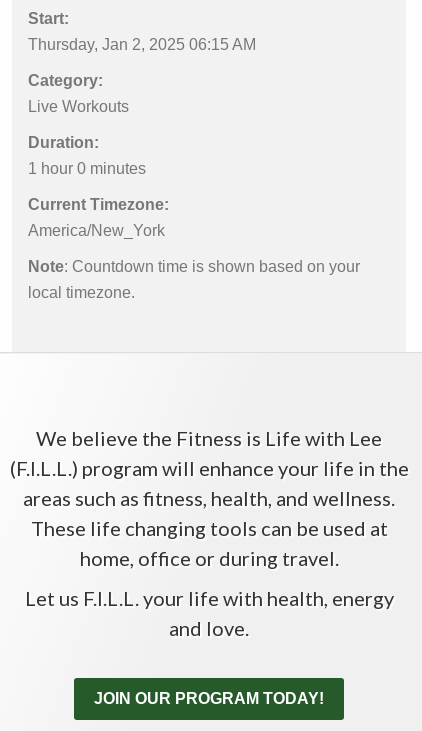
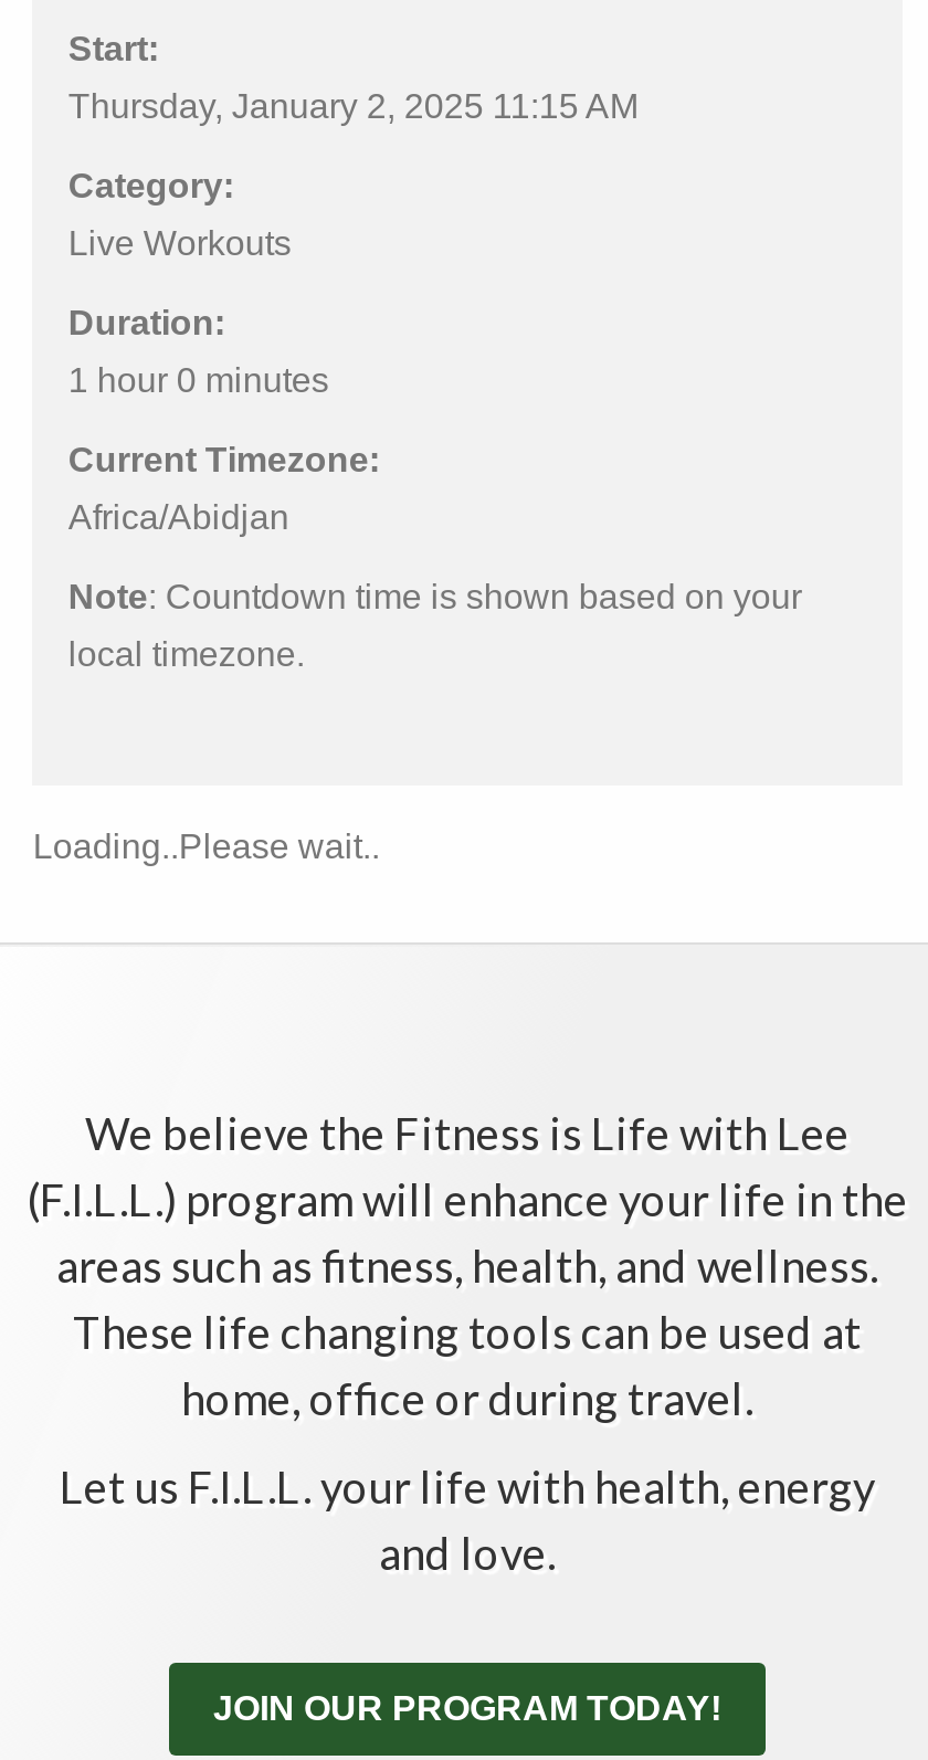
- Thursday, Jan 2, 2025 06:15 AM
+ Thursday, January 2, 2025 11:15 AM

- America/New_York
+ Africa/Abidjan

+ Loading..Please wait..
